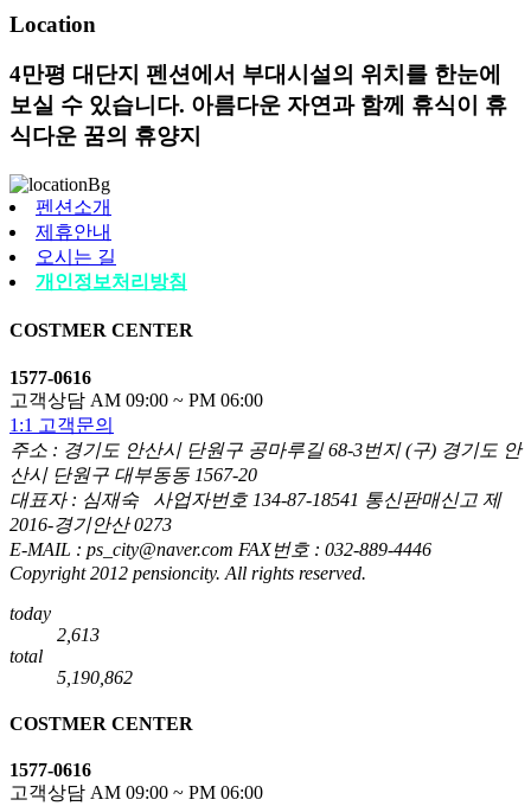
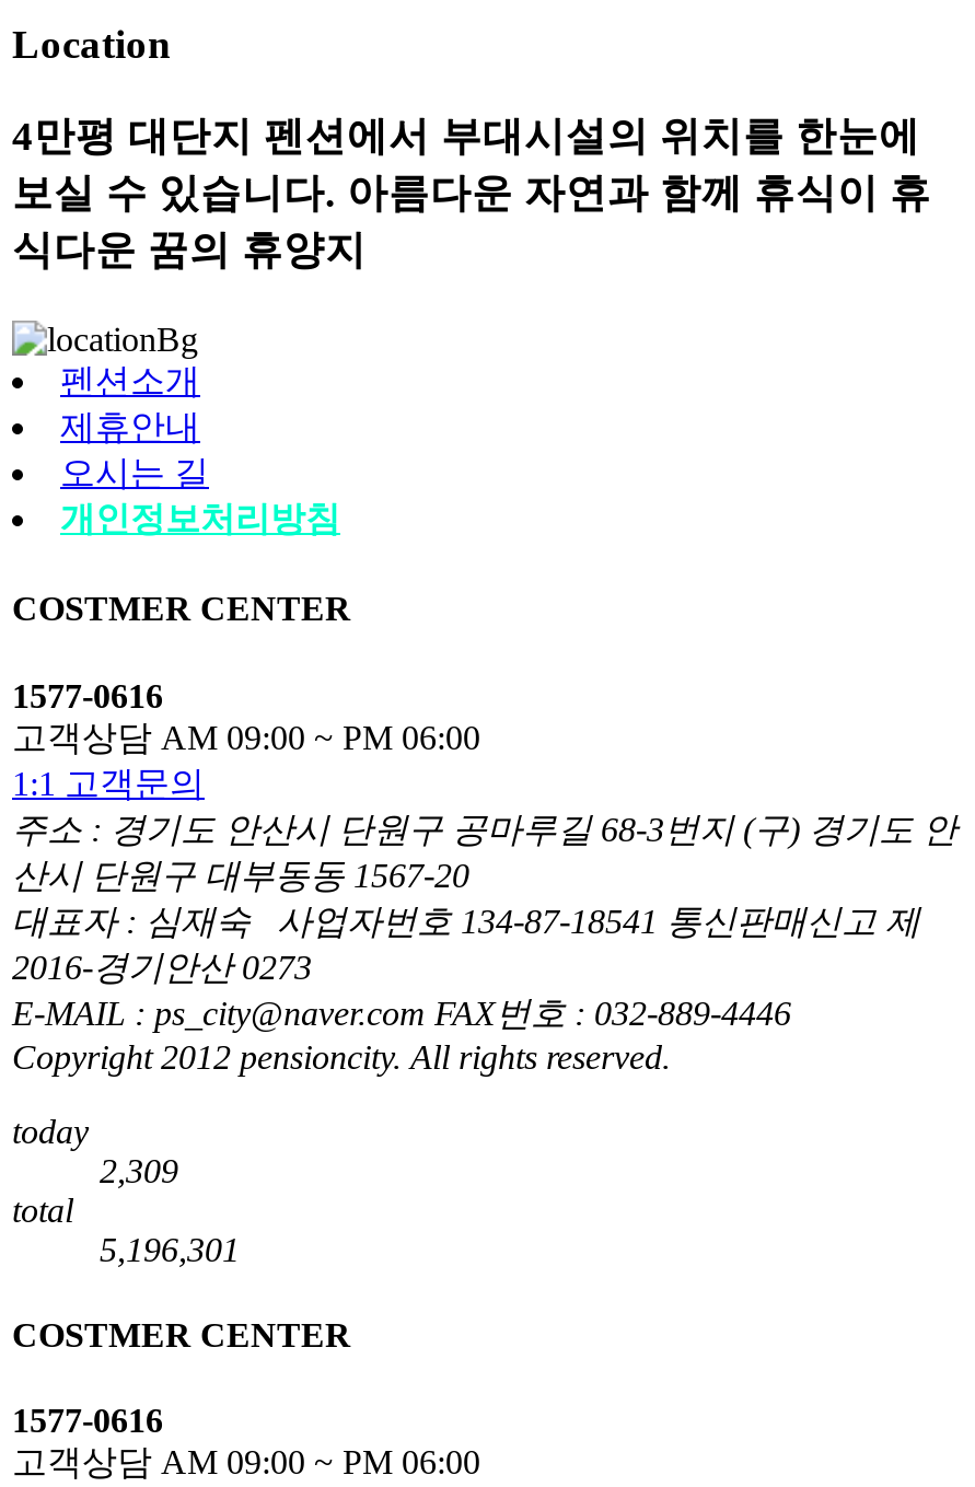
- 2,613
+ 2,309

- 5,190,862
+ 5,196,301
